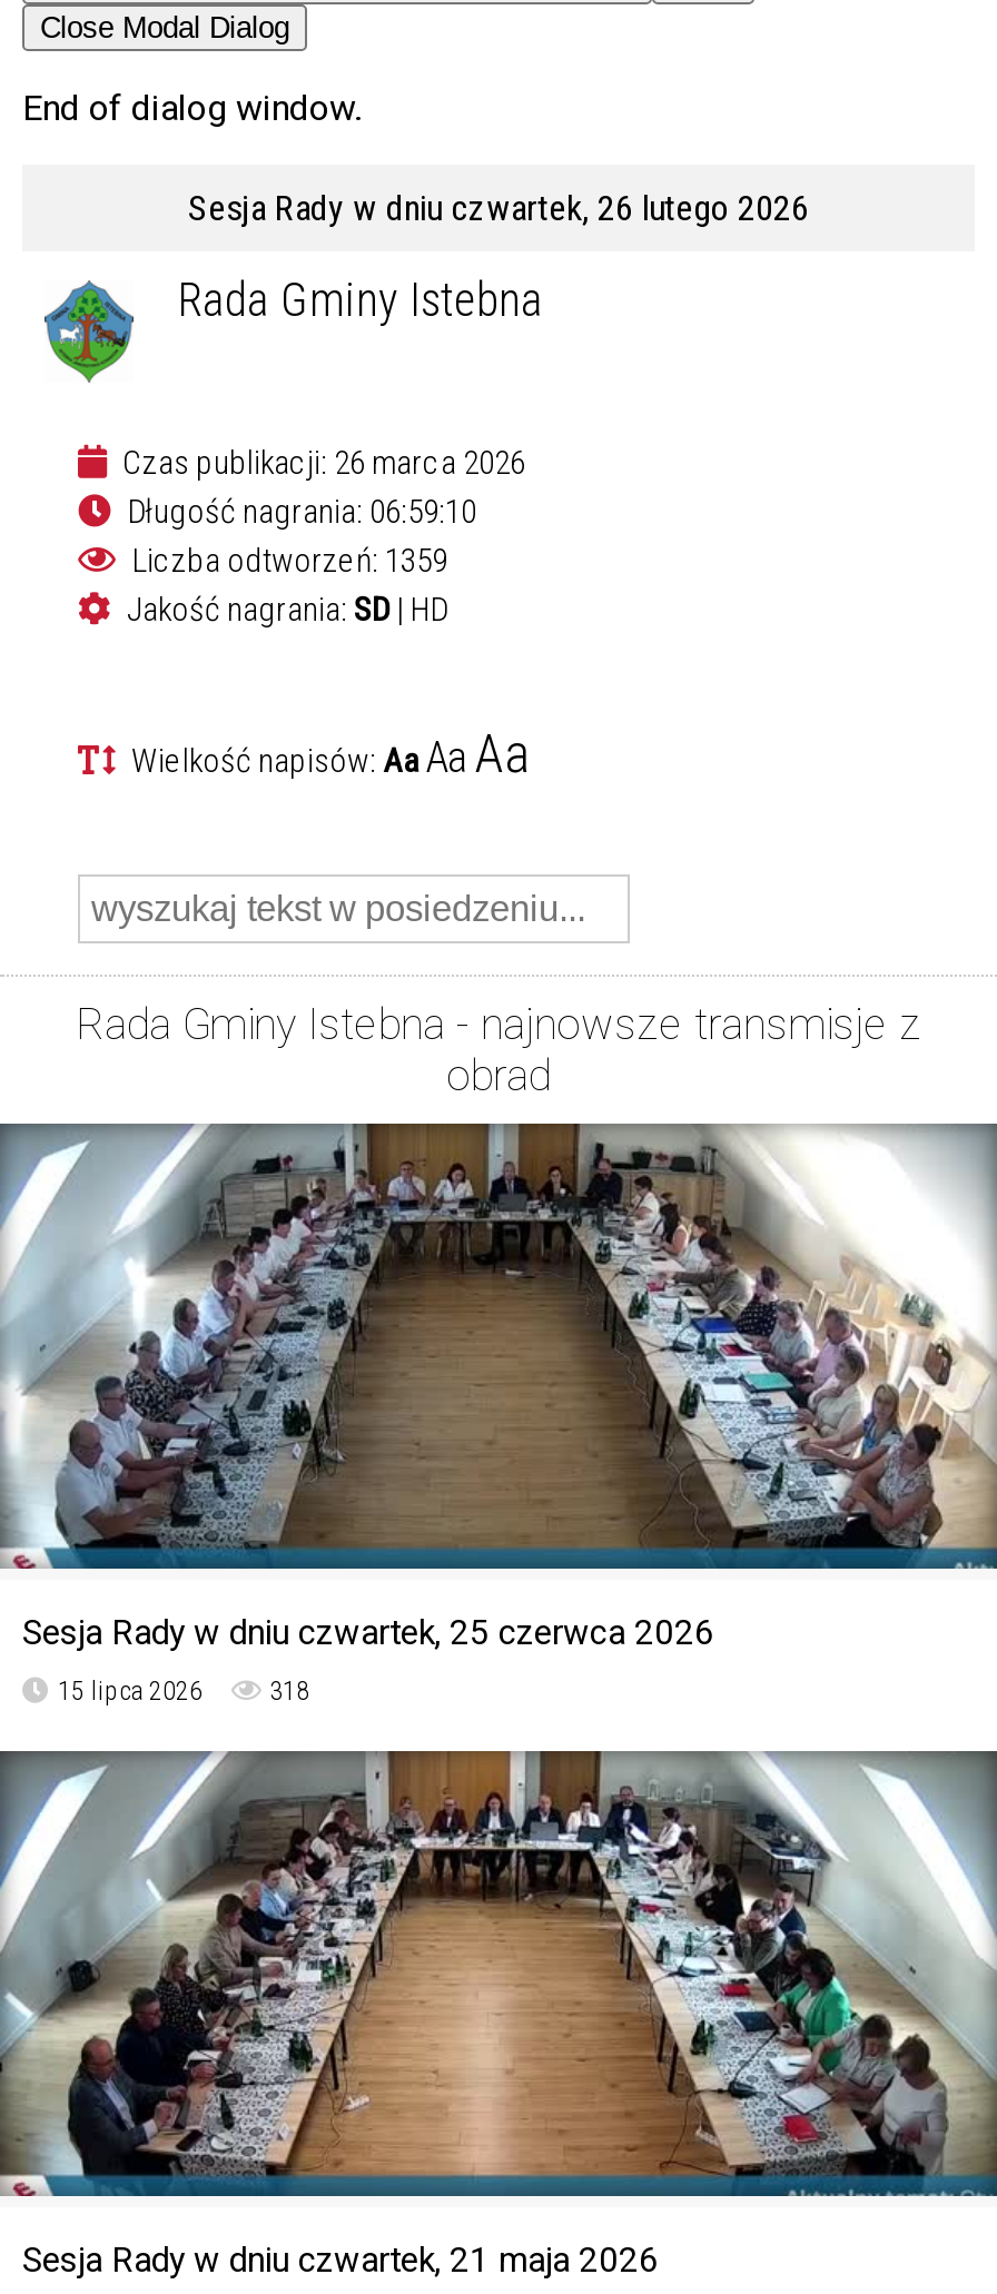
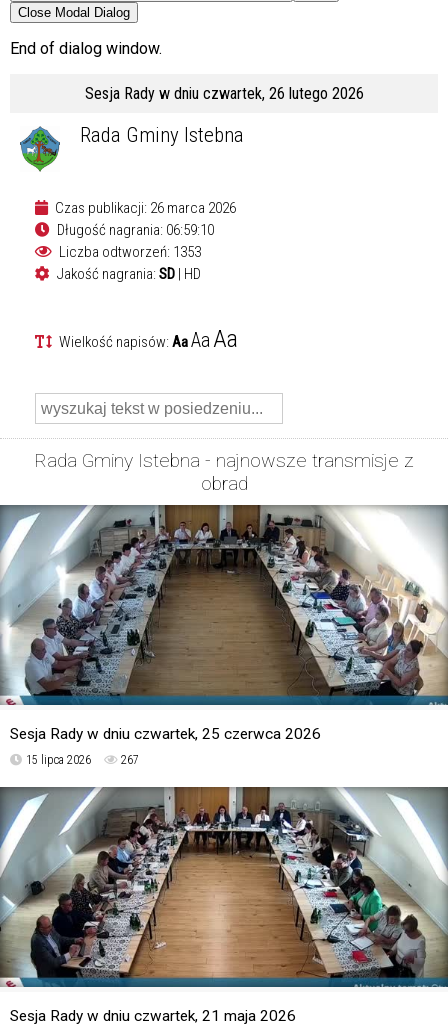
- Liczba odtworzeń: 1359
+ Liczba odtworzeń: 1353

- 15 lipca 2026 318
+ 15 lipca 2026 267
